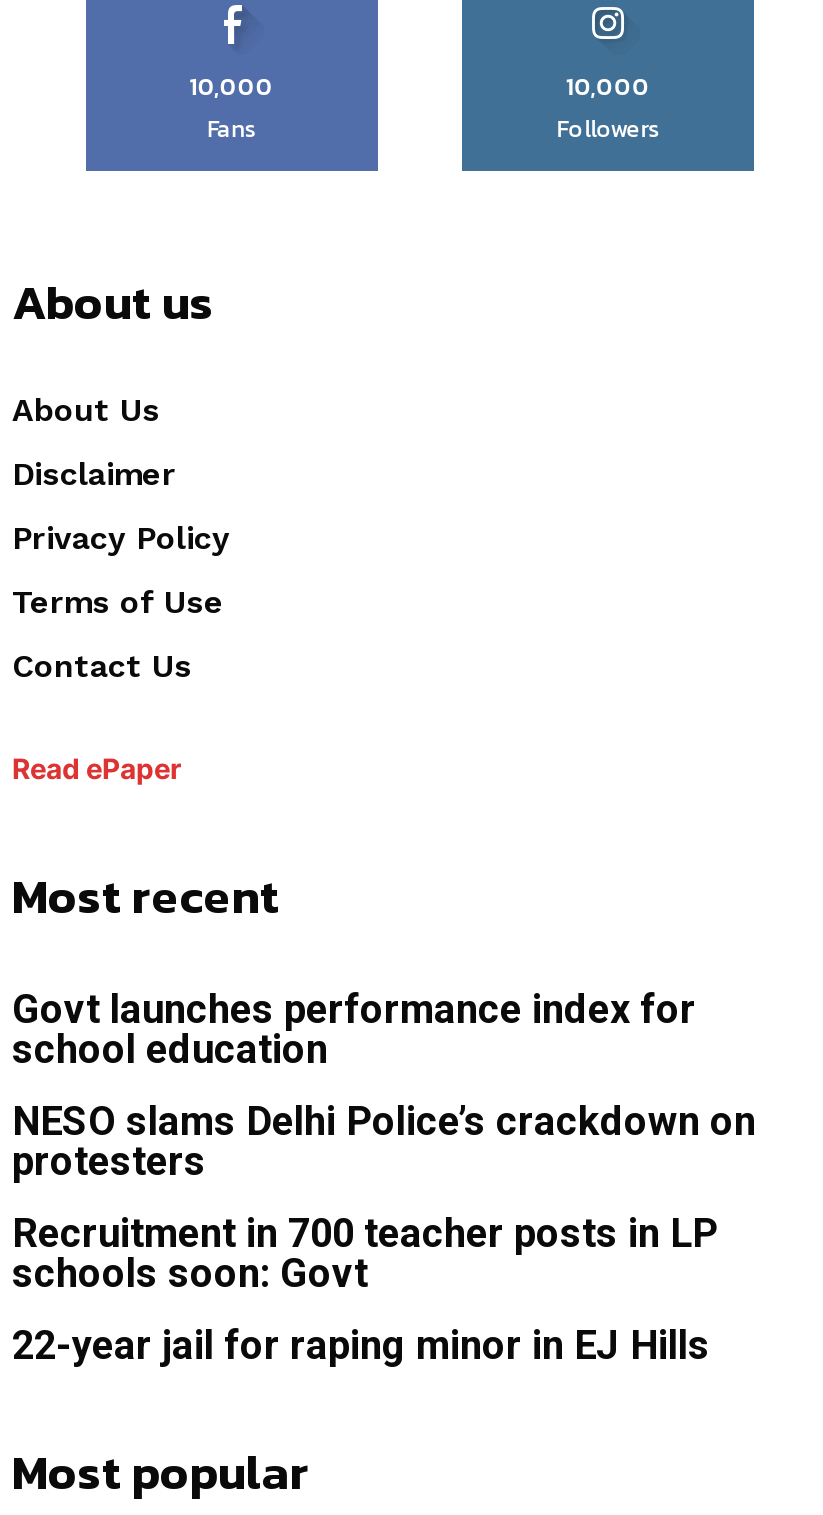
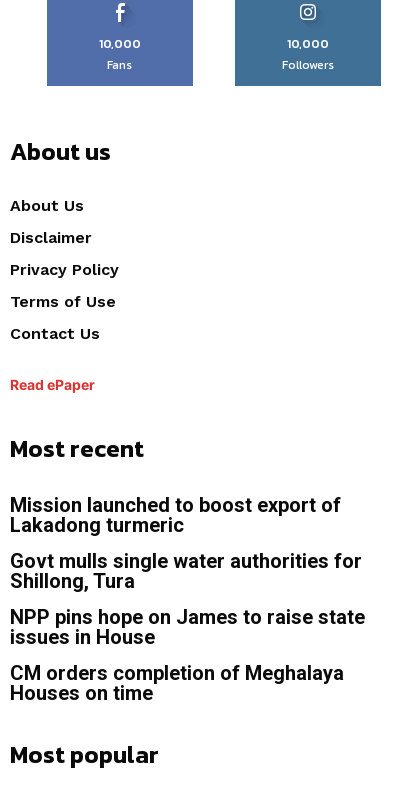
- Govt launches performance index for
- school education
+ Mission launched to boost export of
+ Lakadong turmeric

- NESO slams Delhi Police’s crackdown on
- protesters
+ Govt mulls single water authorities for
+ Shillong, Tura

- Recruitment in 700 teacher posts in LP
- schools soon: Govt
+ NPP pins hope on James to raise state
+ issues in House

- 22-year jail for raping minor in EJ Hills
+ CM orders completion of Meghalaya
+ Houses on time
